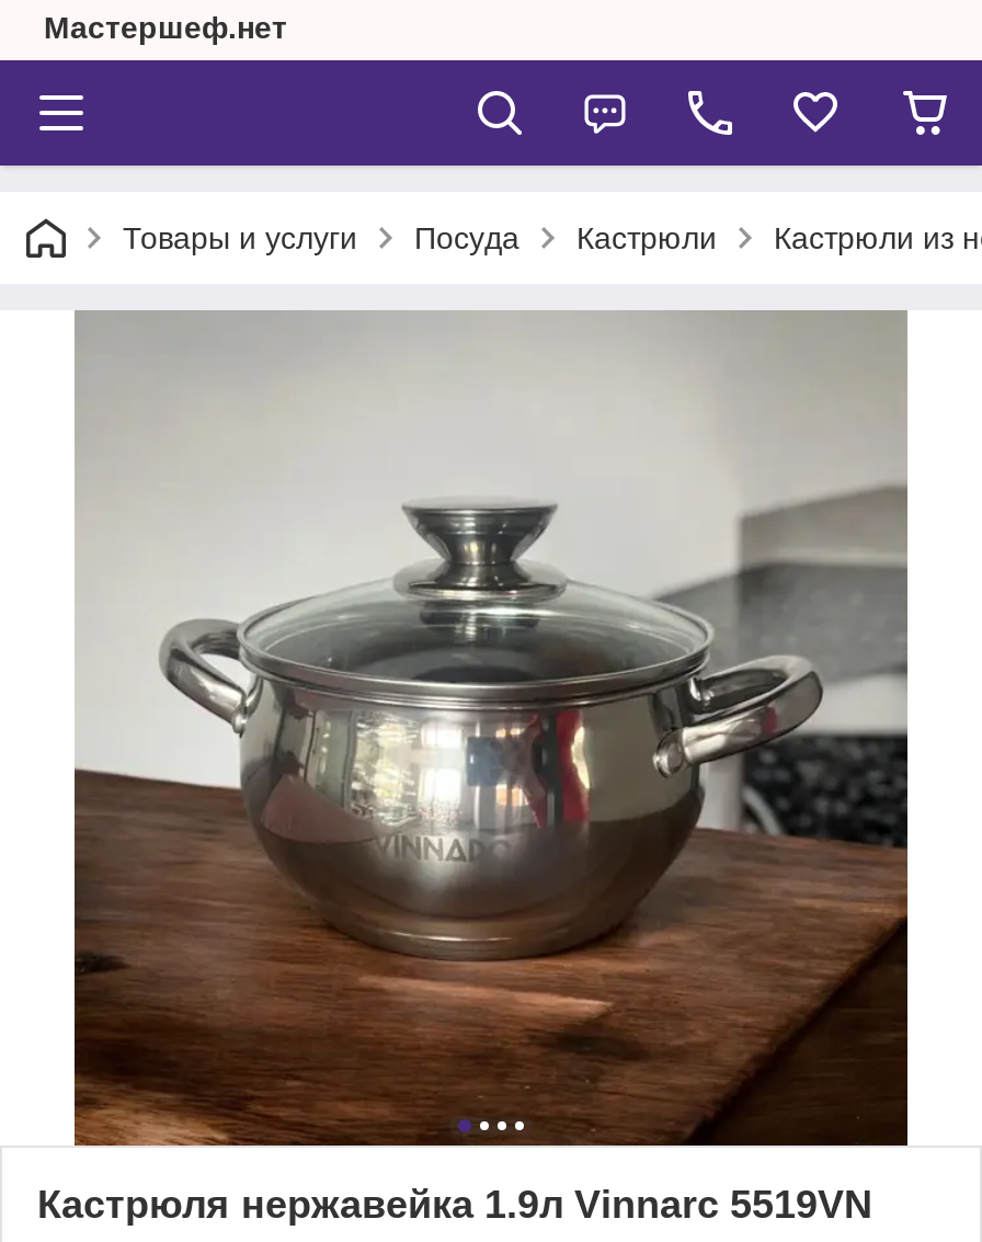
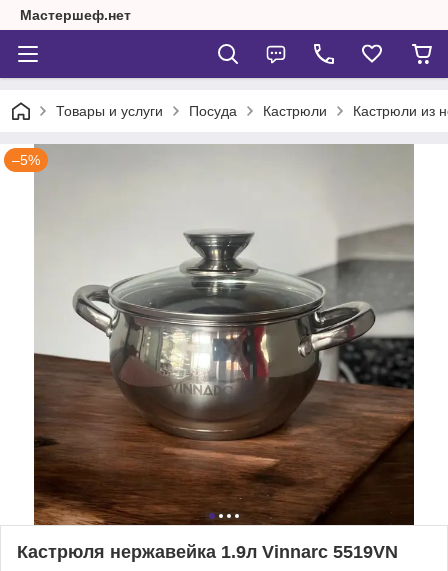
+ –5%
